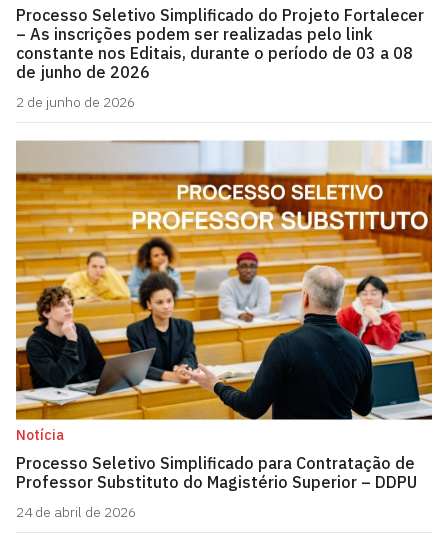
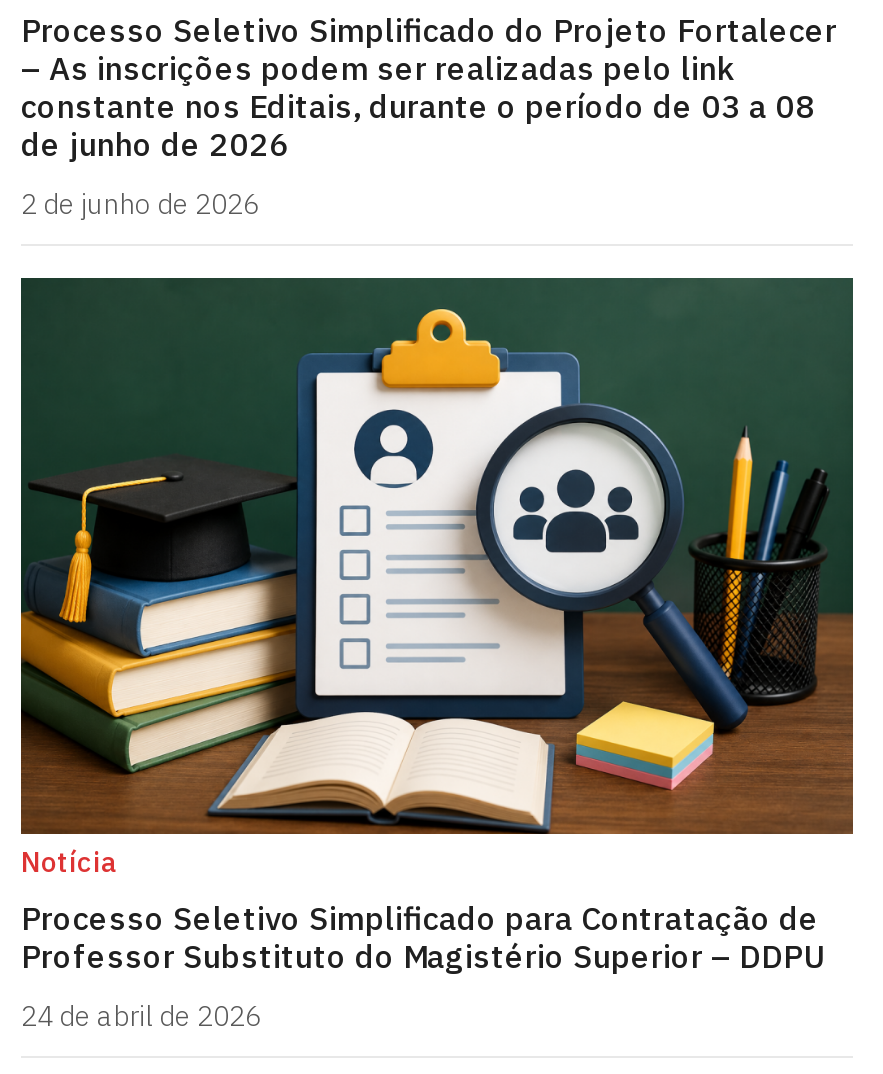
- [image]
+ [image]
